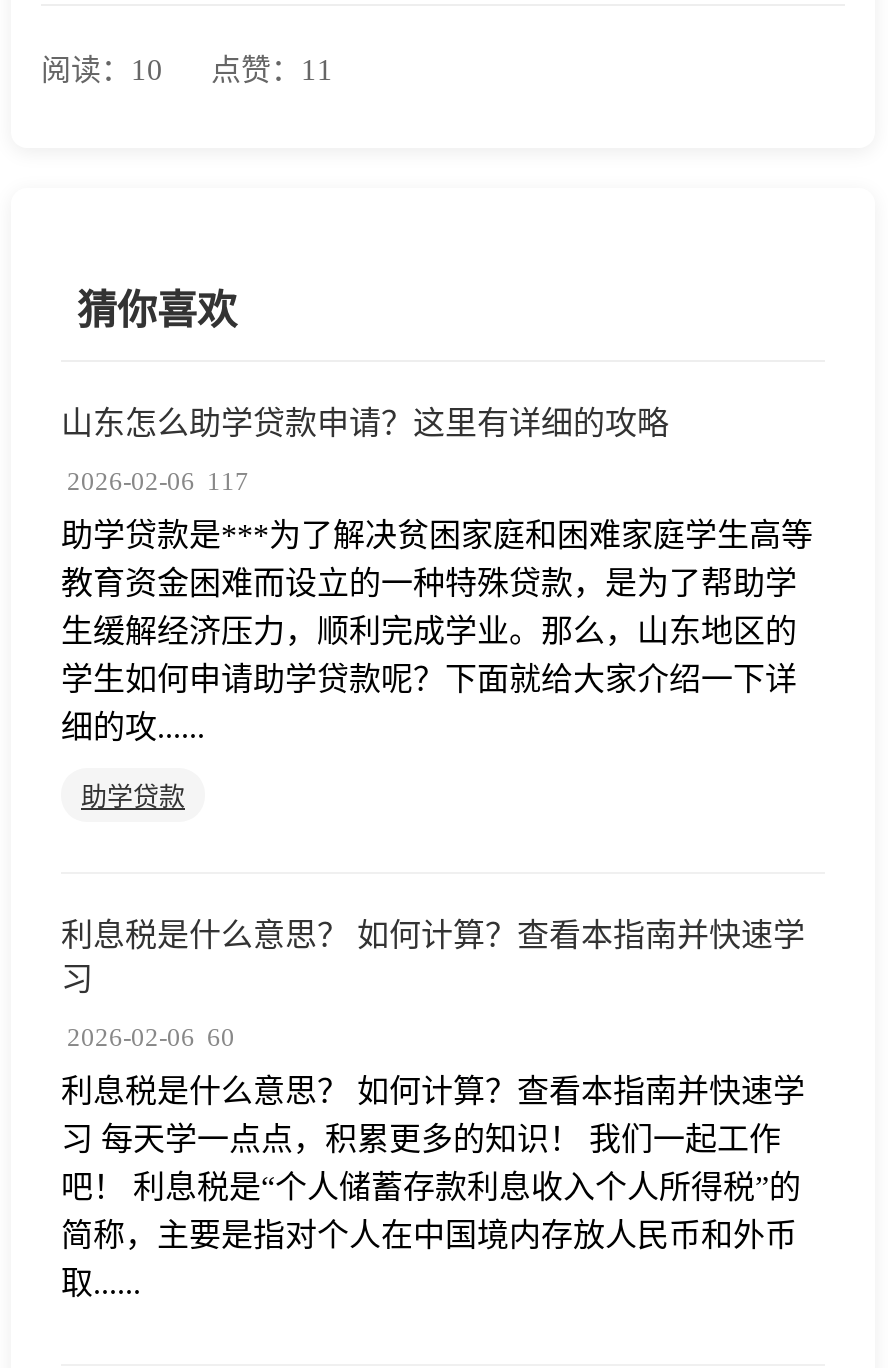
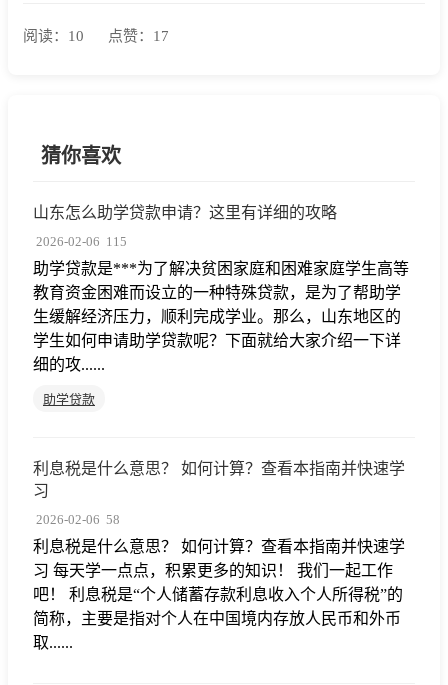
- 阅读：10 点赞：11
+ 阅读：10 点赞：17

- 2026-02-06 117
+ 2026-02-06 115

- 2026-02-06 60
+ 2026-02-06 58
